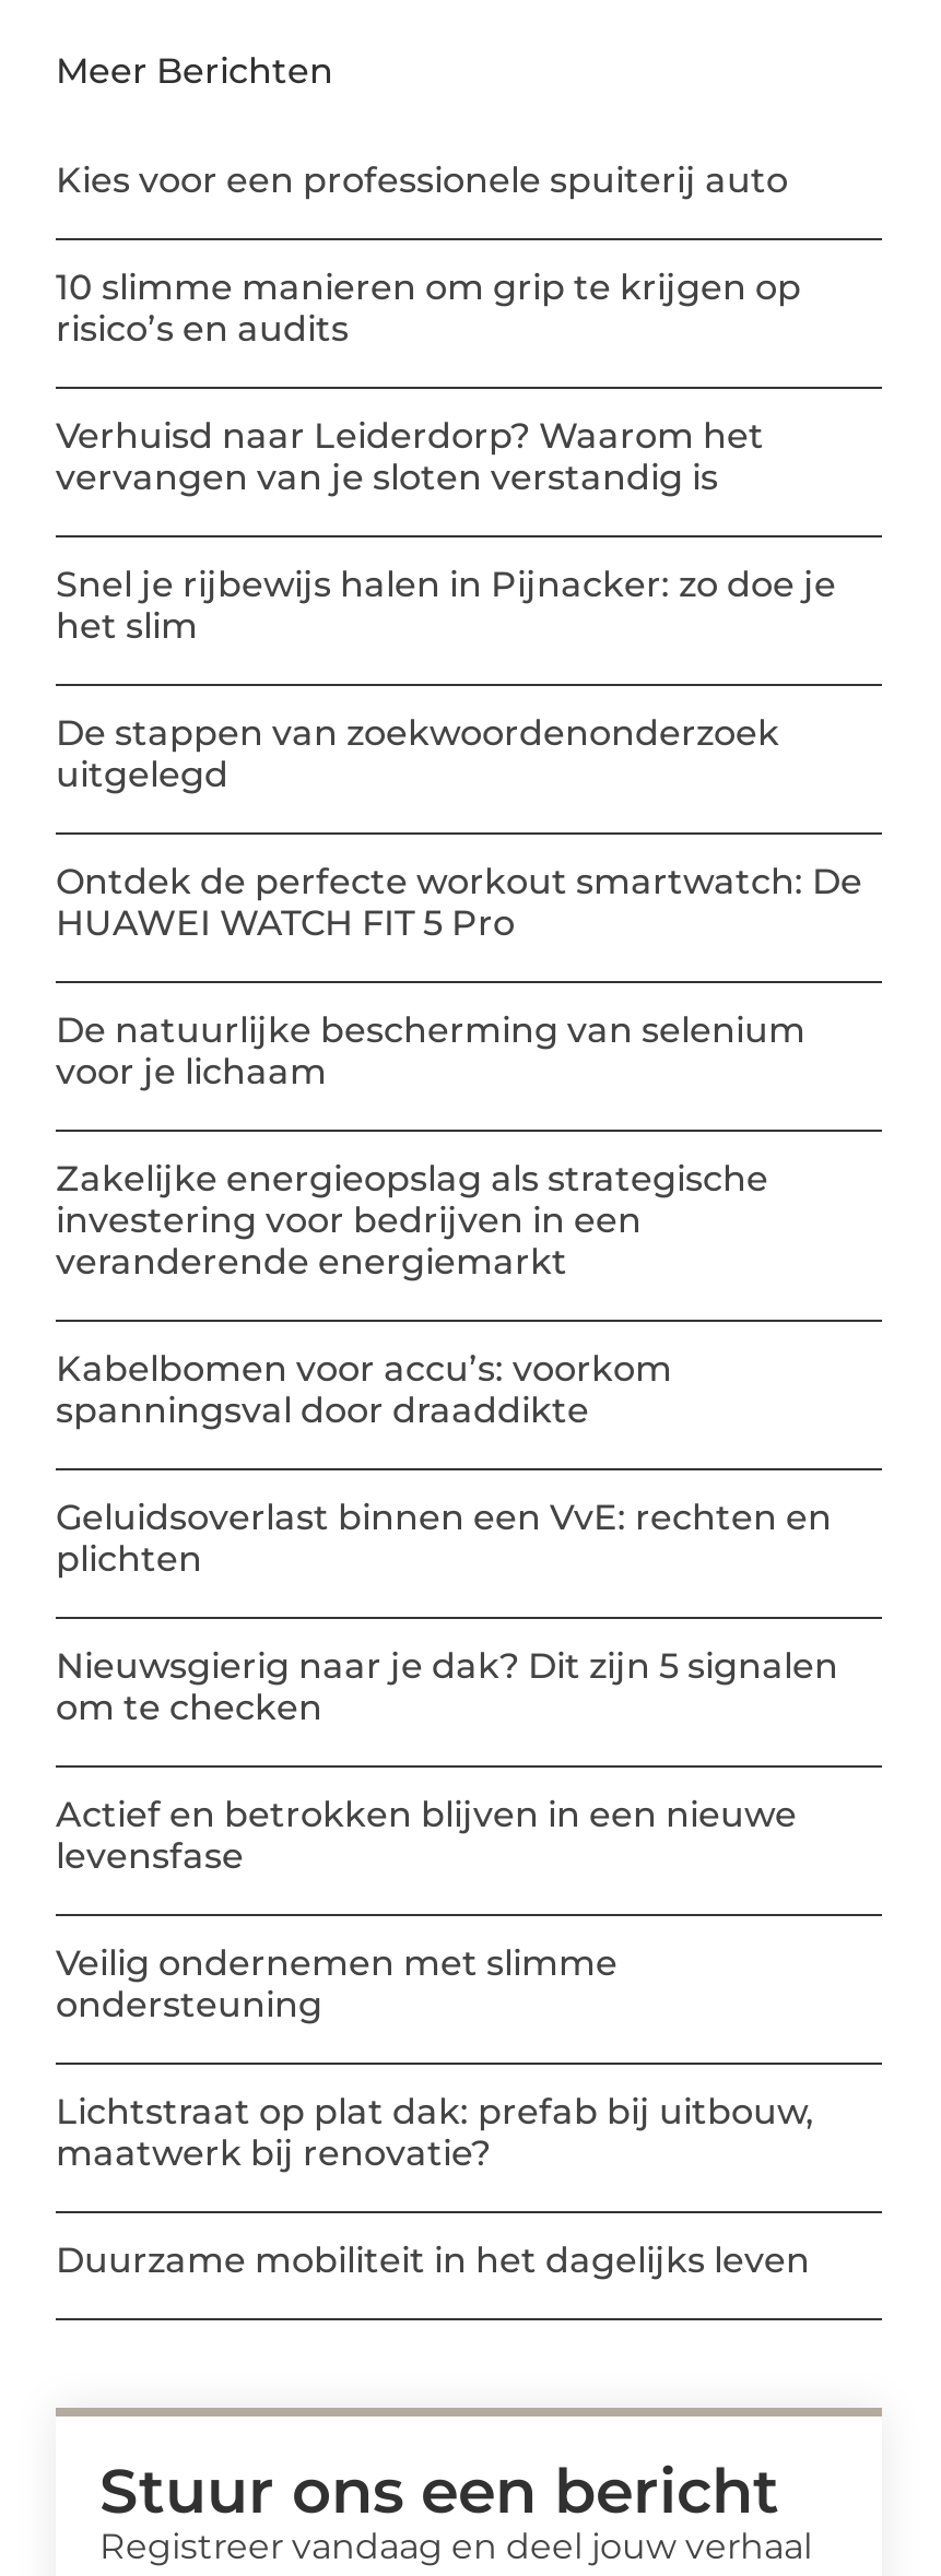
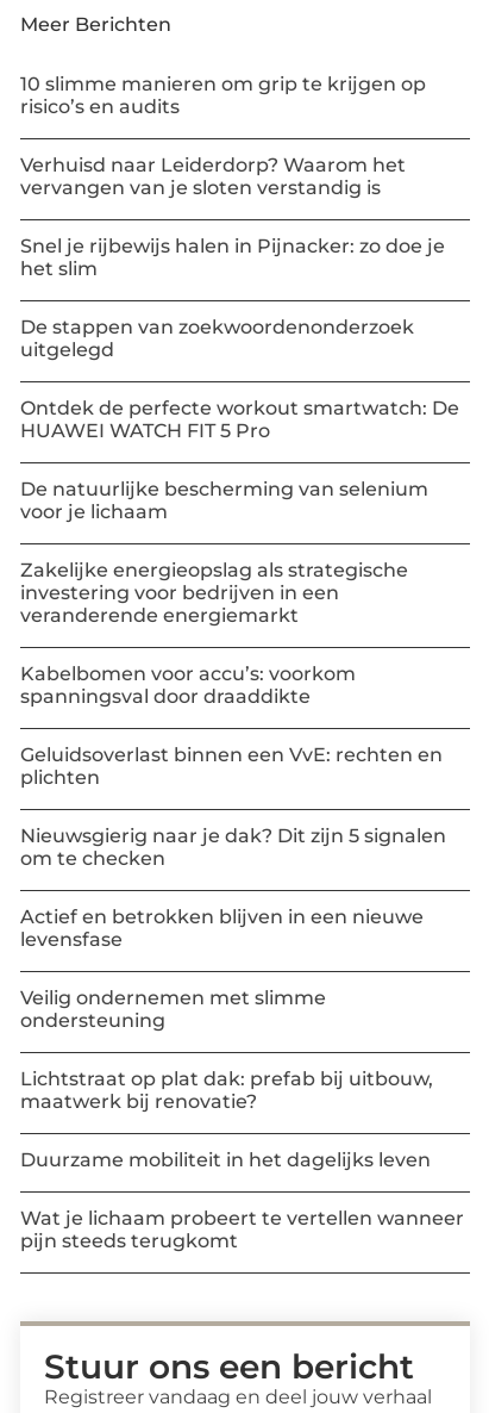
- Kies voor een professionele spuiterij auto

moved up: 10 slimme manieren om grip te krijgen op | risico’s en audits | Verhuisd naar Leiderdorp? Waarom het | ... | maatwerk bij renovatie? | Duurzame mobiliteit in het dagelijks leven

+ Wat je lichaam probeert te vertellen wanneer
+ pijn steeds terugkomt
